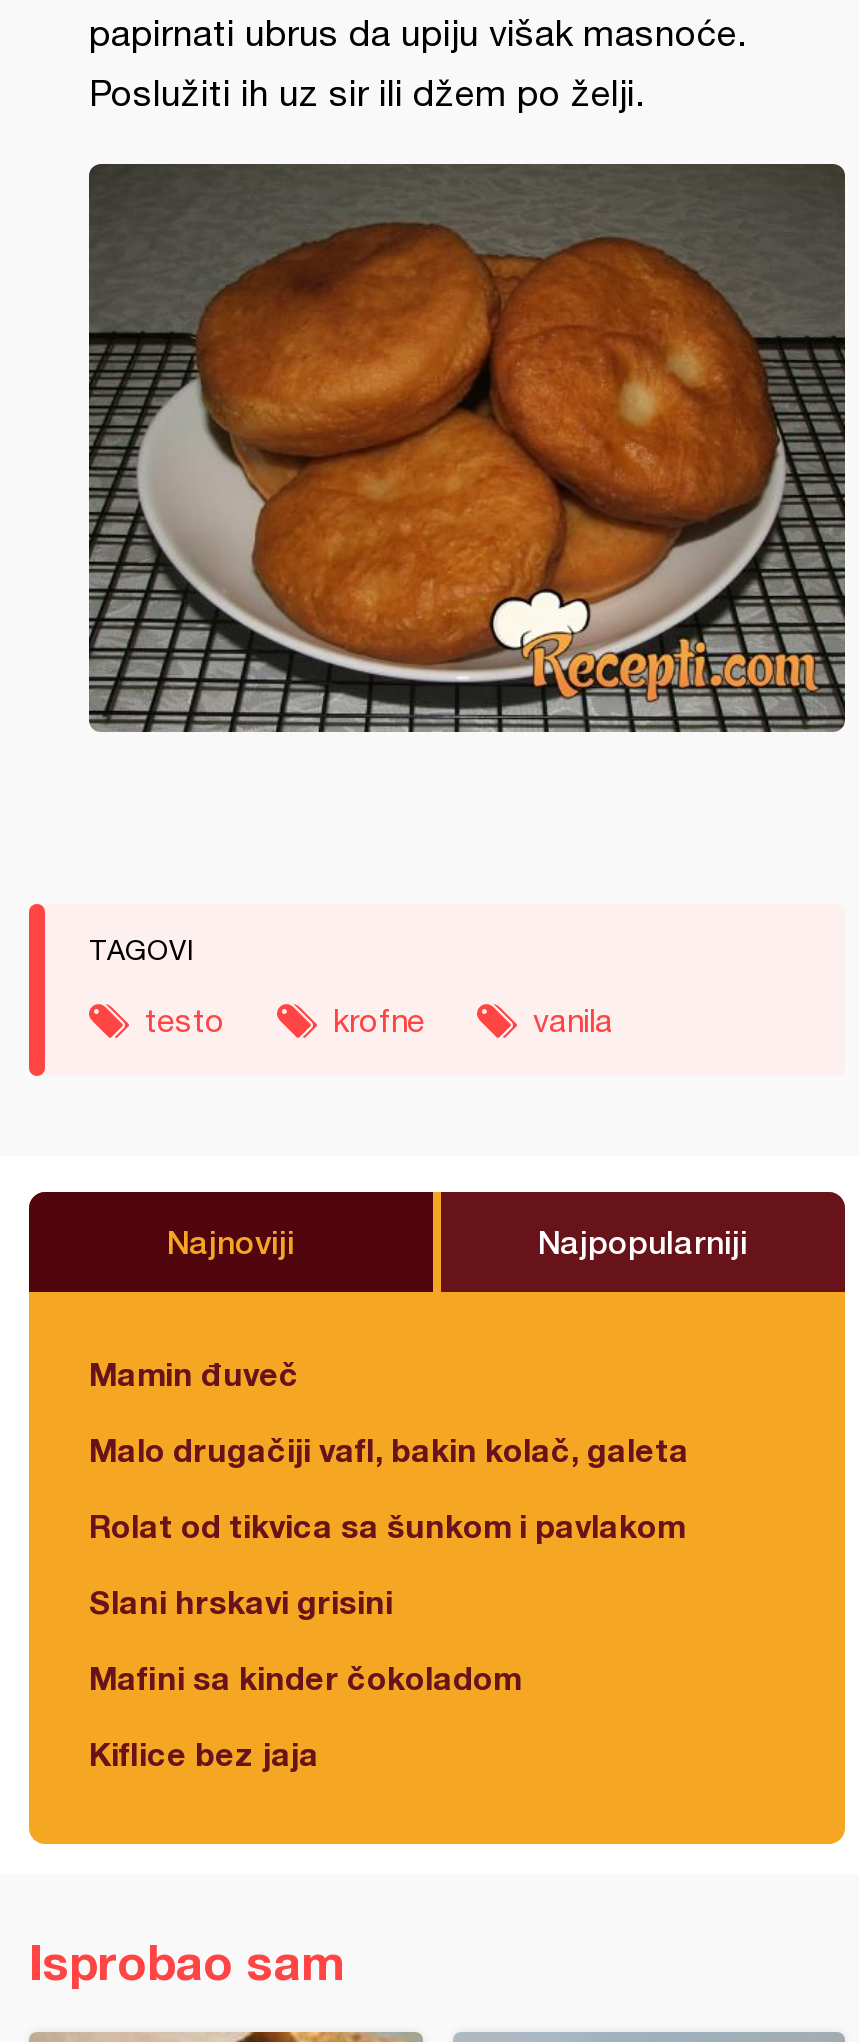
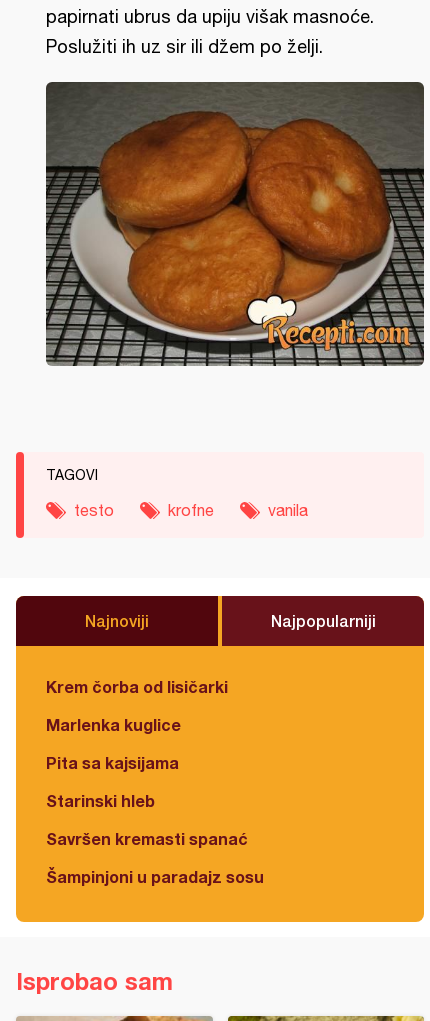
- Mamin đuveč
+ Krem čorba od lisičarki

- Malo drugačiji vafl, bakin kolač, galeta
+ Marlenka kuglice

- Rolat od tikvica sa šunkom i pavlakom
+ Pita sa kajsijama

- Slani hrskavi grisini
+ Starinski hleb

- Mafini sa kinder čokoladom
+ Savršen kremasti spanać

- Kiflice bez jaja
+ Šampinjoni u paradajz sosu
